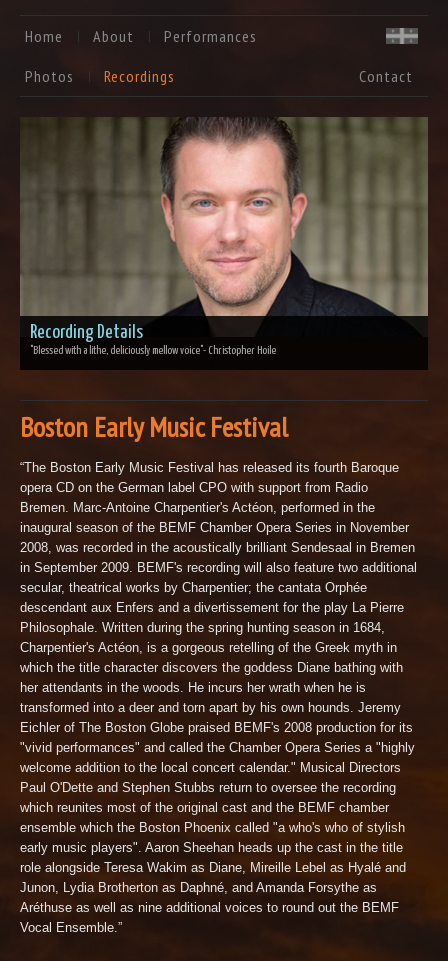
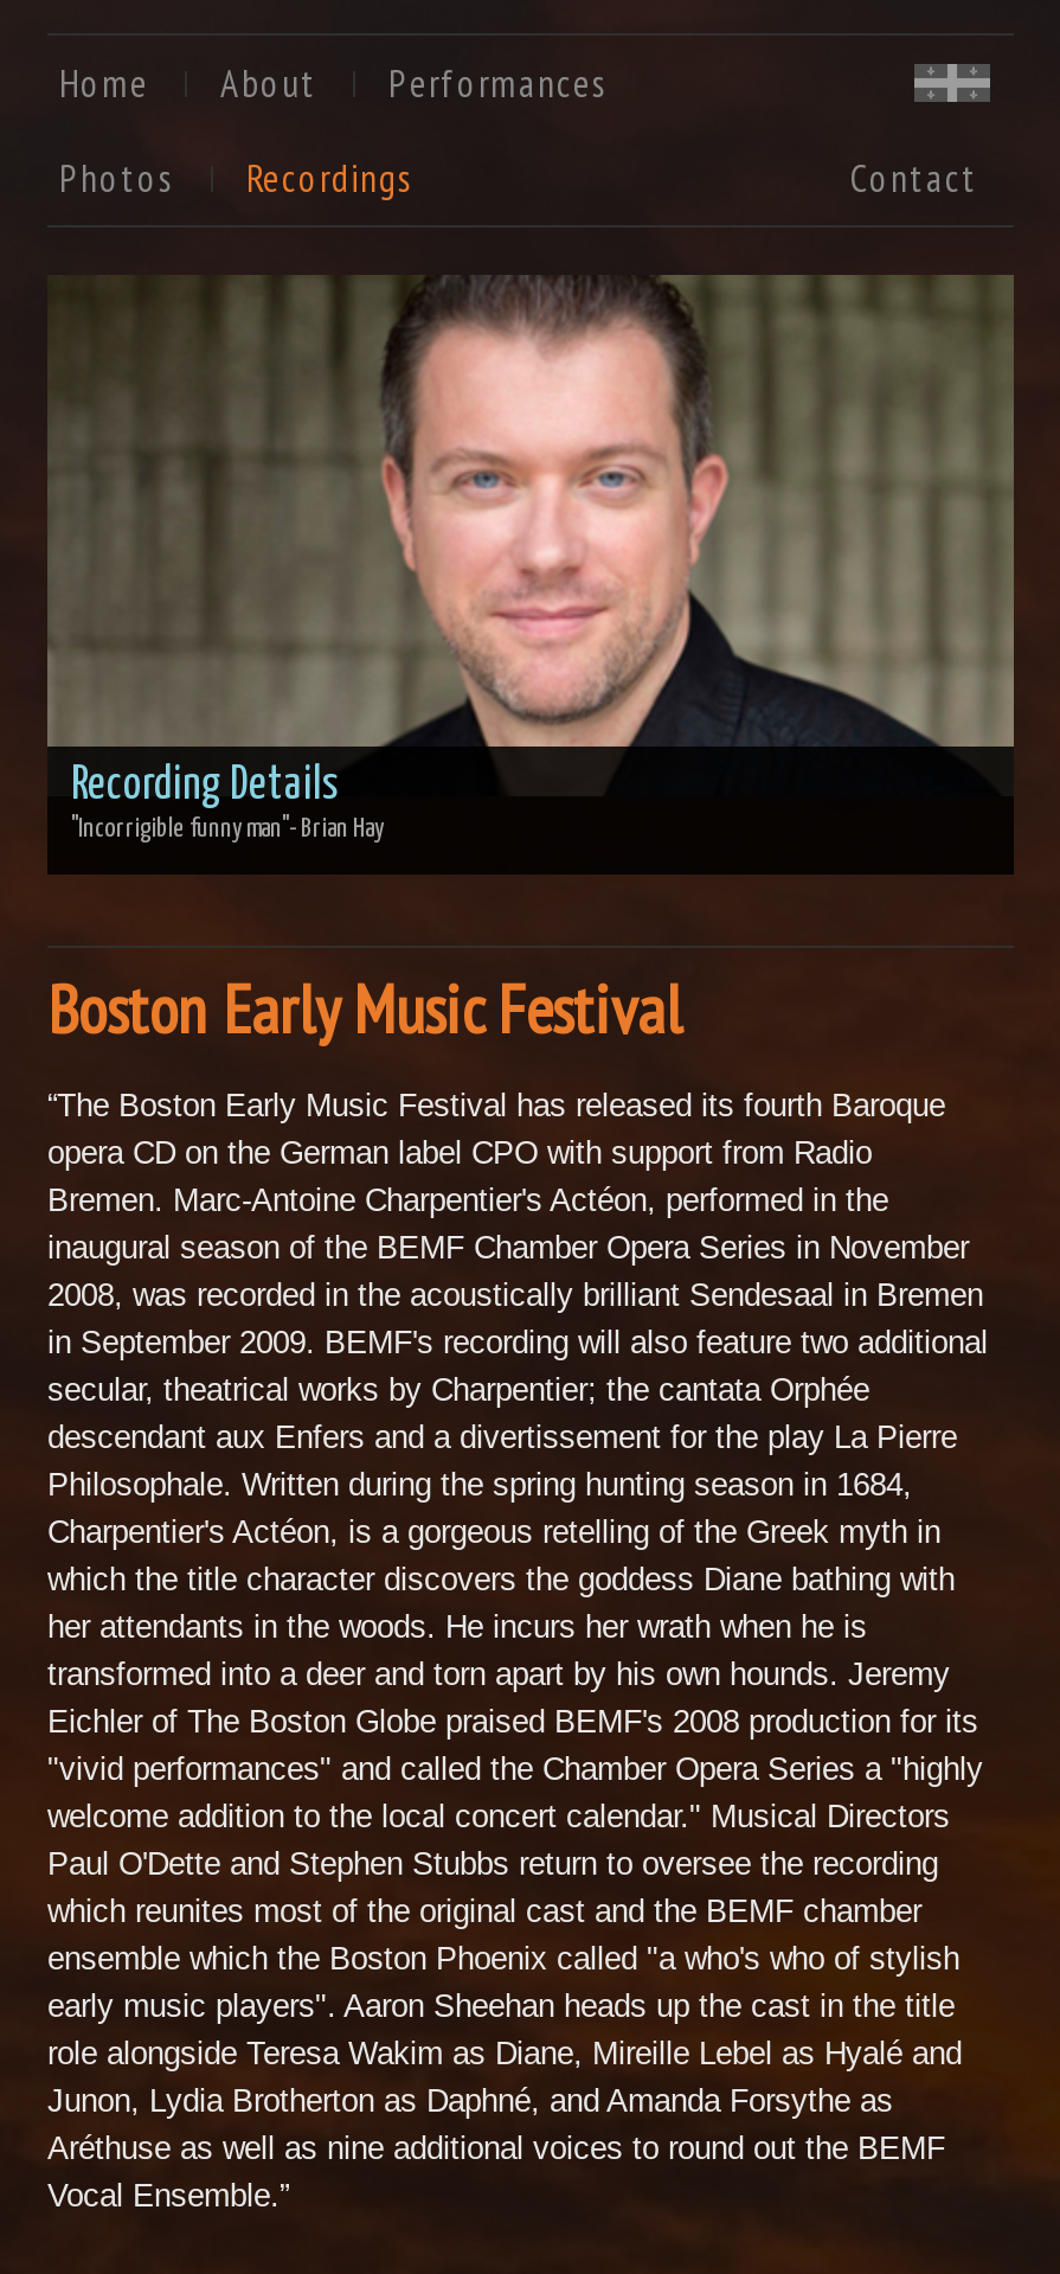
- "Blessed with a lithe, deliciously mellow voice"- Christopher Hoile
+ "Incorrigible funny man"- Brian Hay
